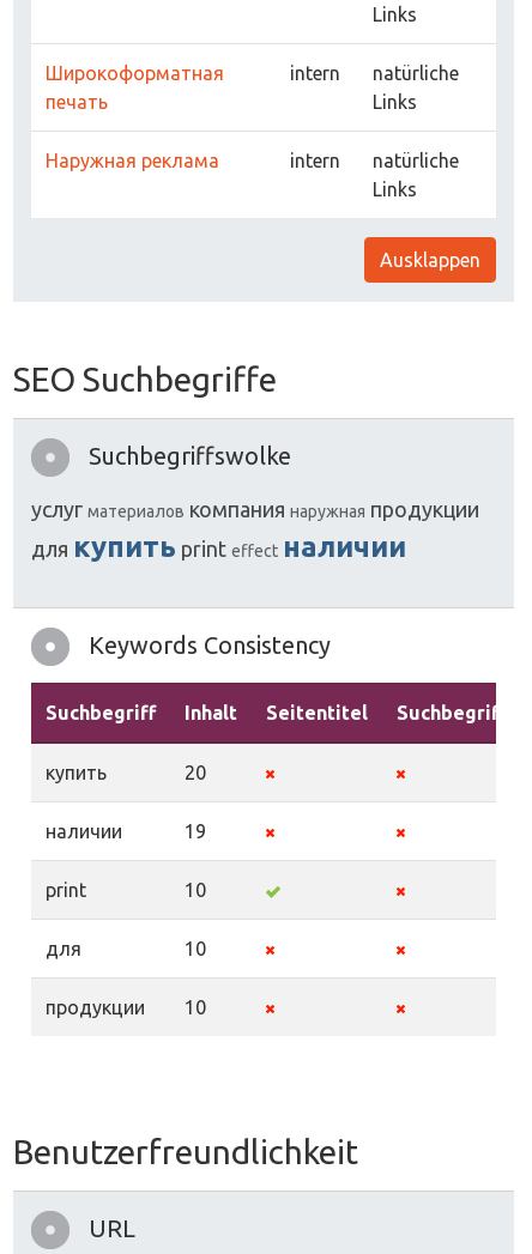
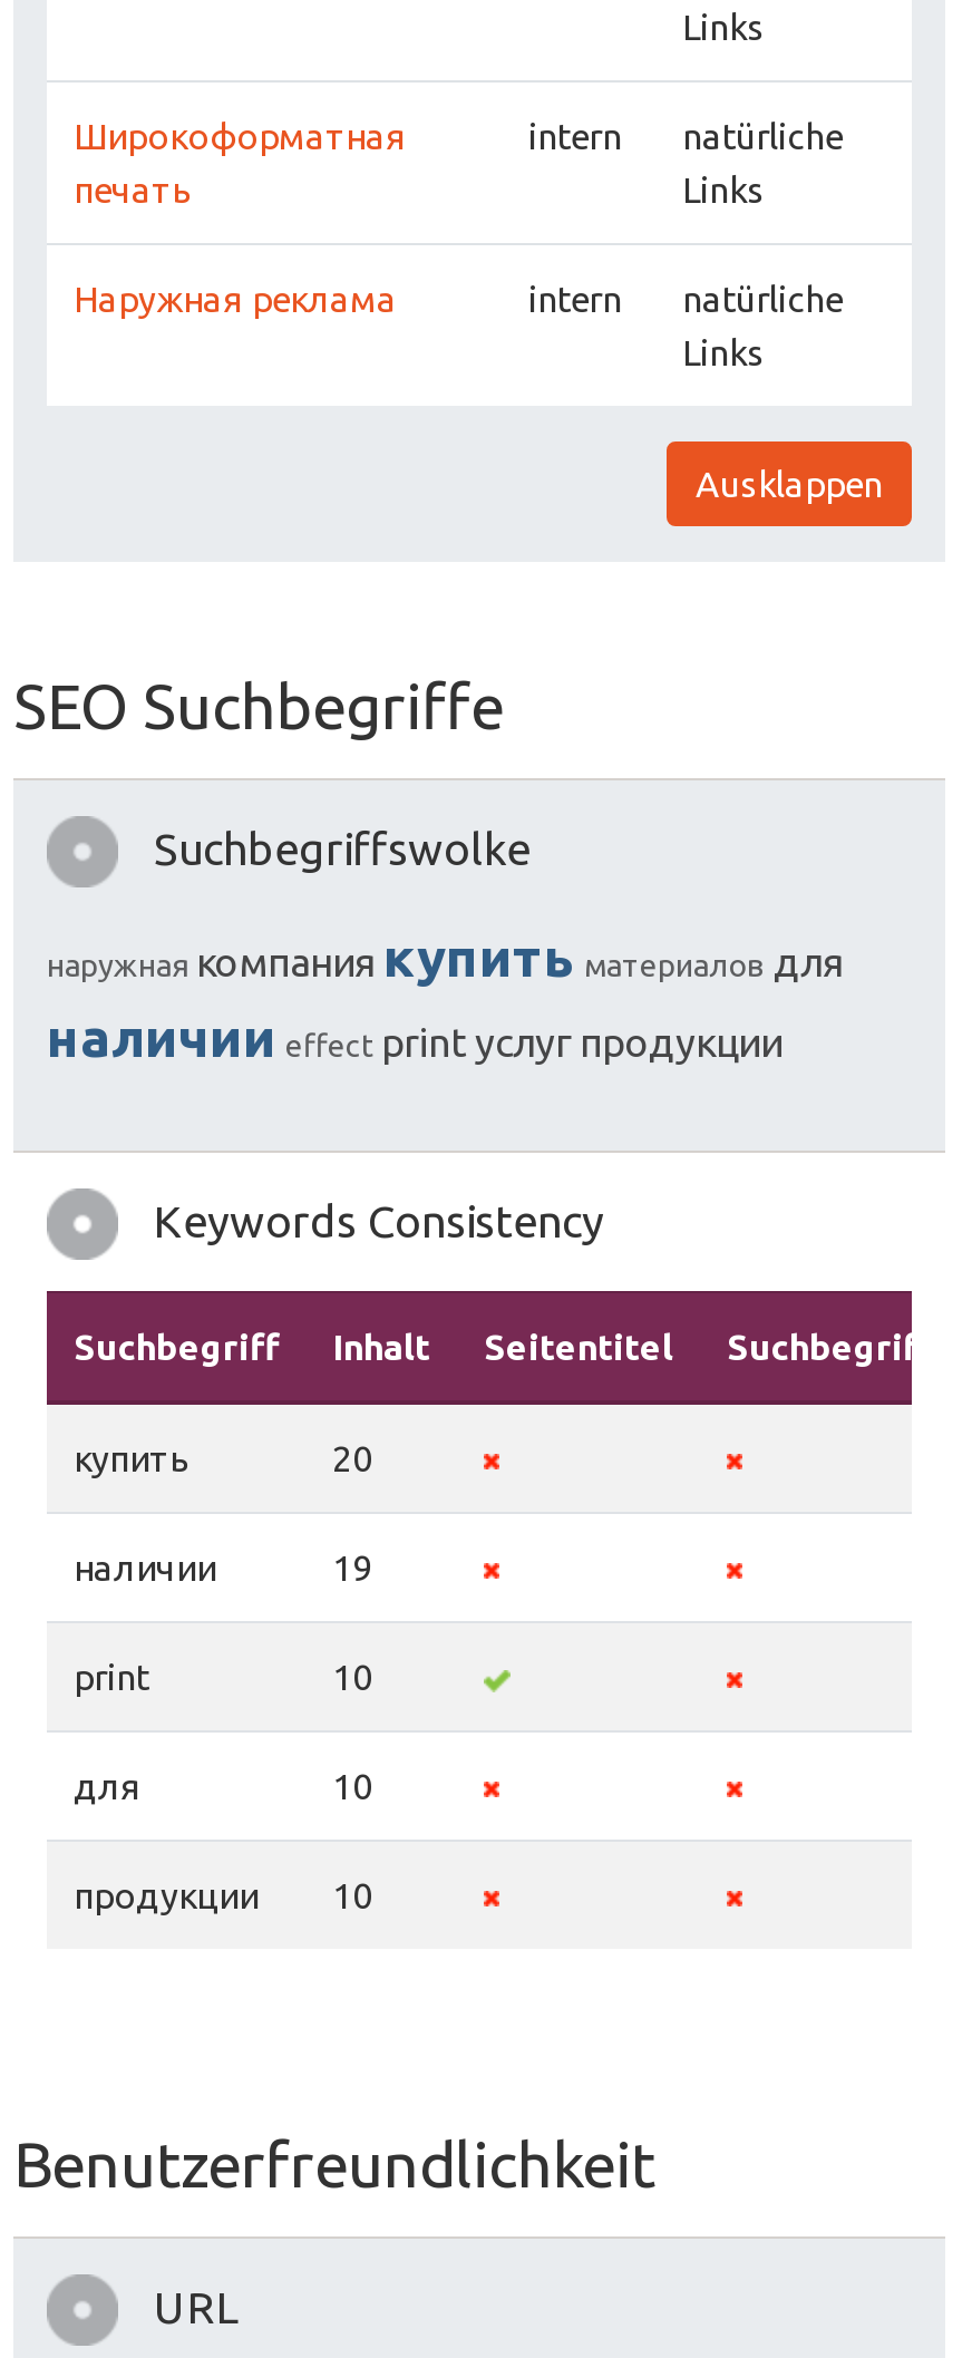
- услуг материалов компания наружная продукции
- для купить print effect наличии
+ наружная компания купить материалов для
+ наличии effect print услуг продукции
